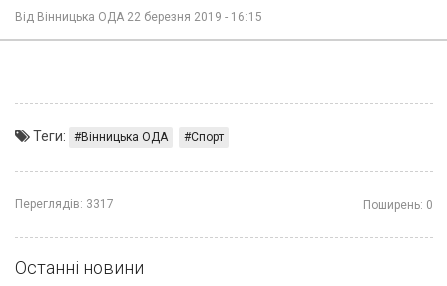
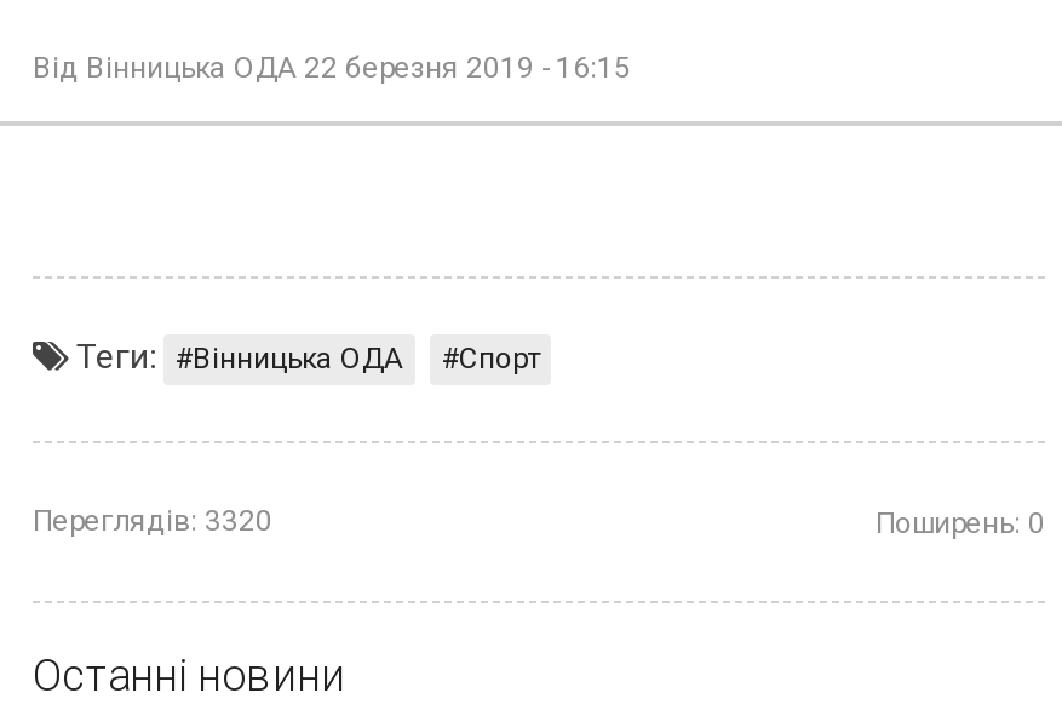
- Переглядів: 3317
+ Переглядів: 3320
